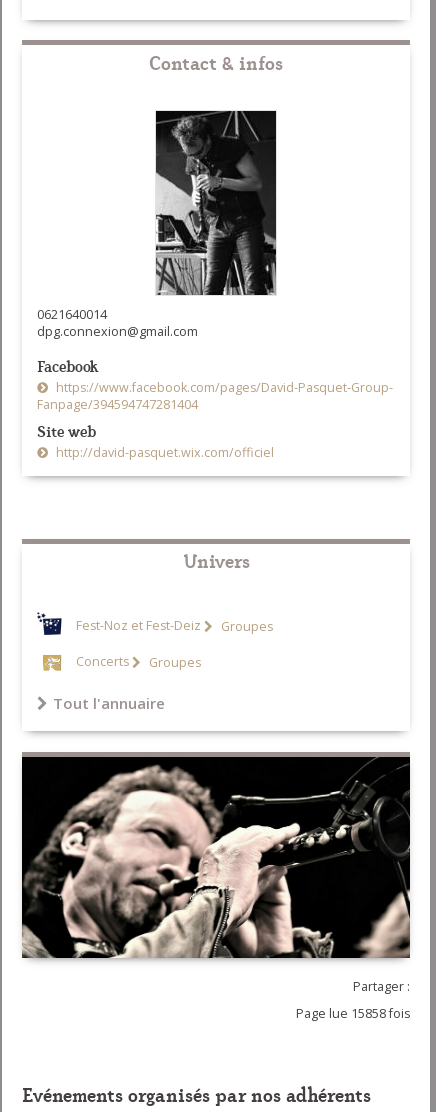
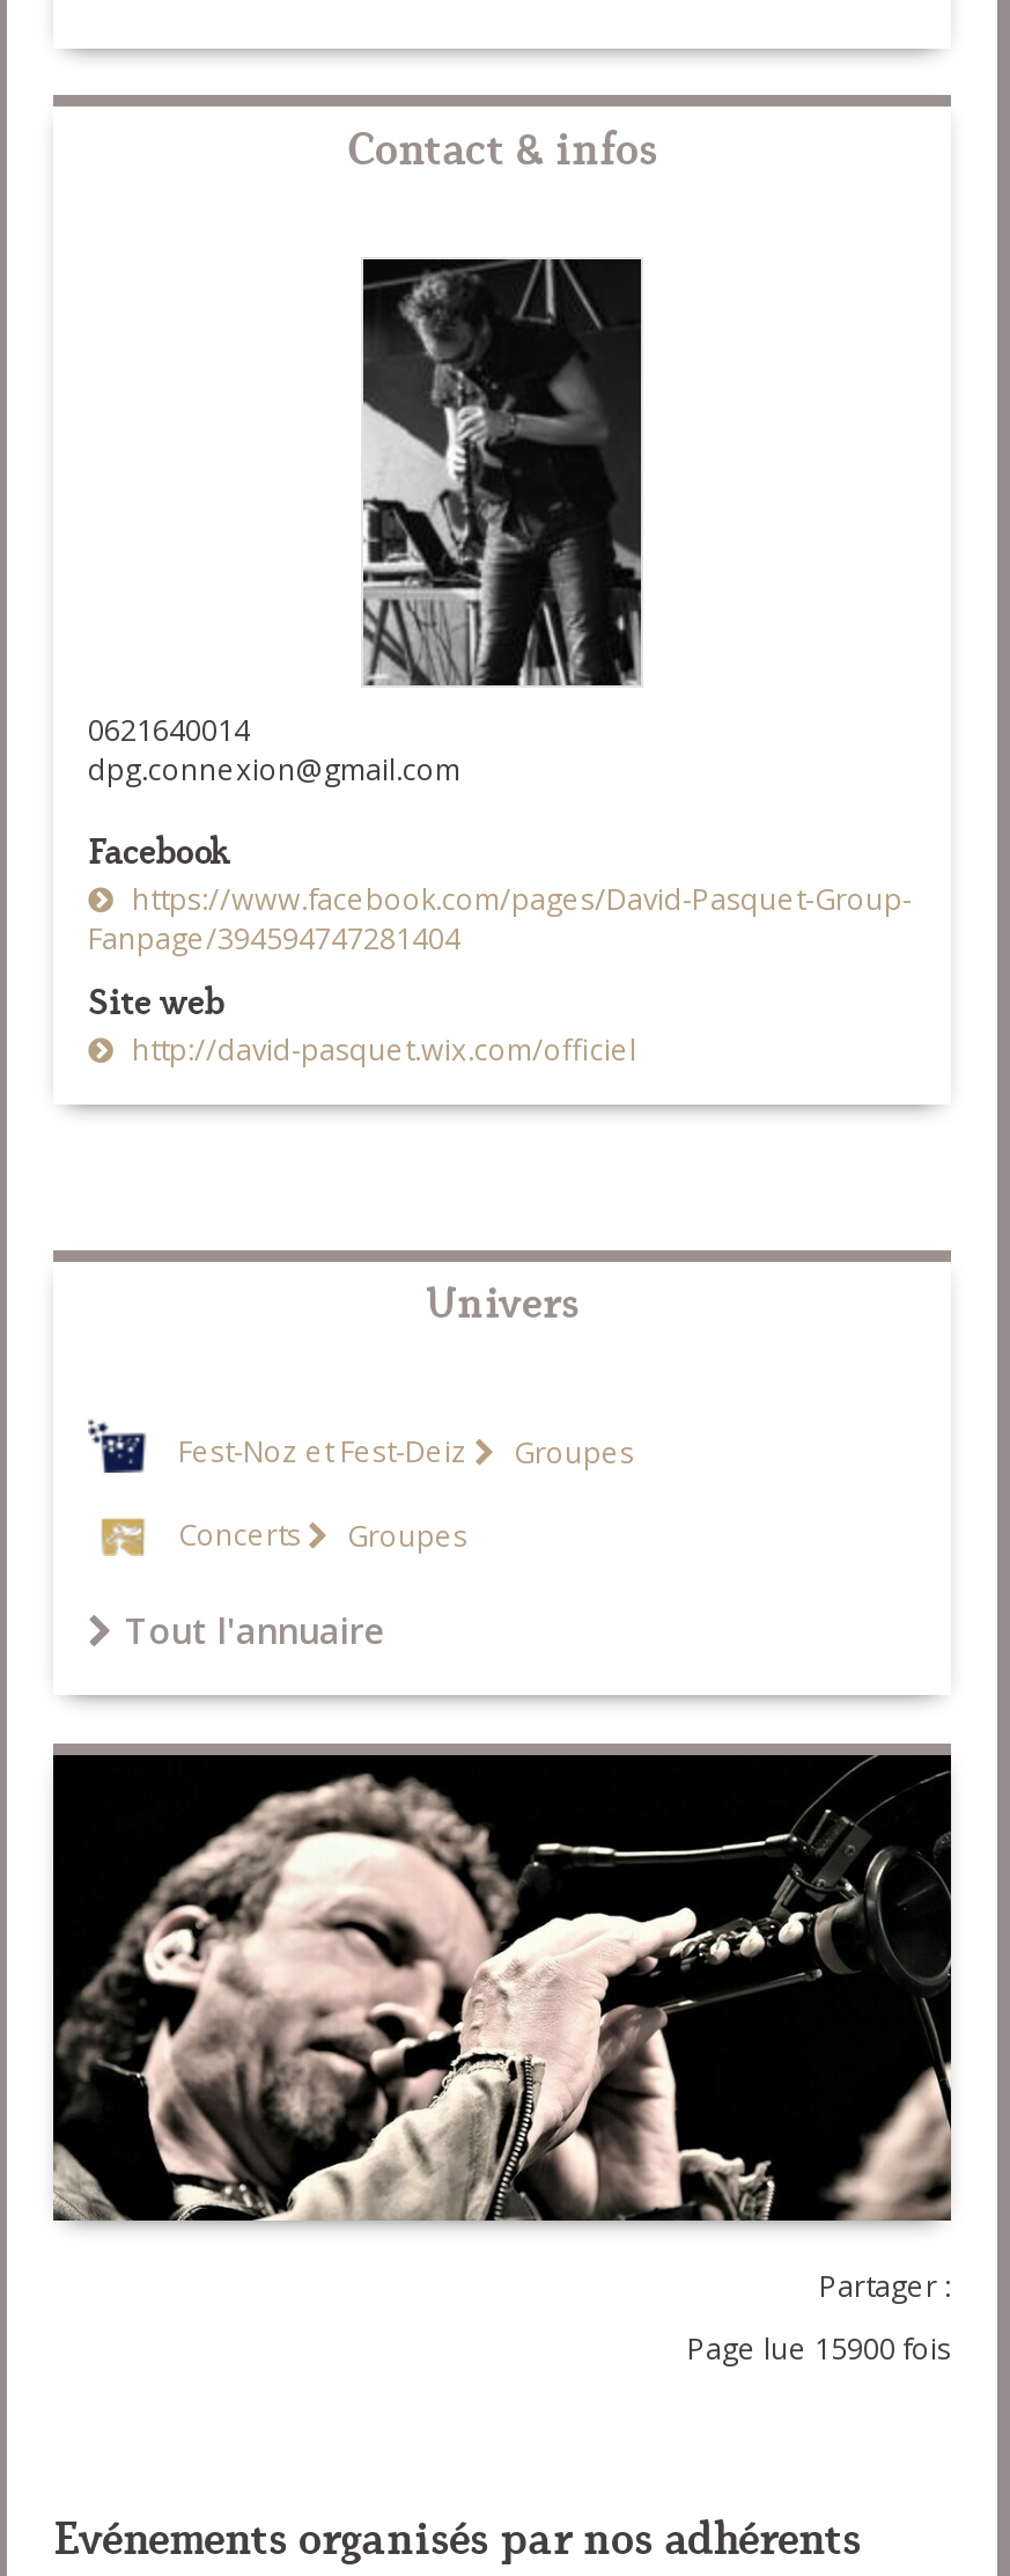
- Page lue 15858 fois
+ Page lue 15900 fois
